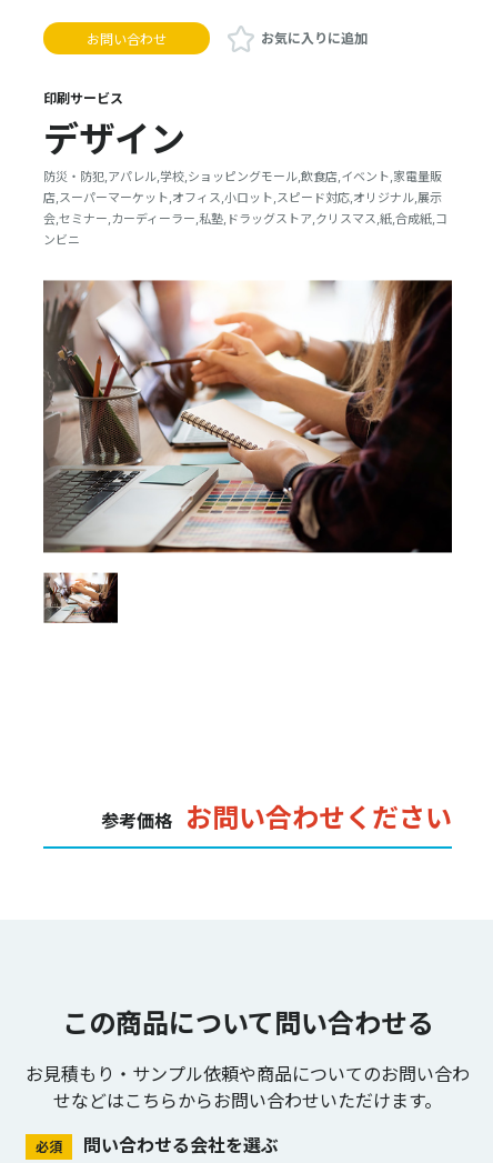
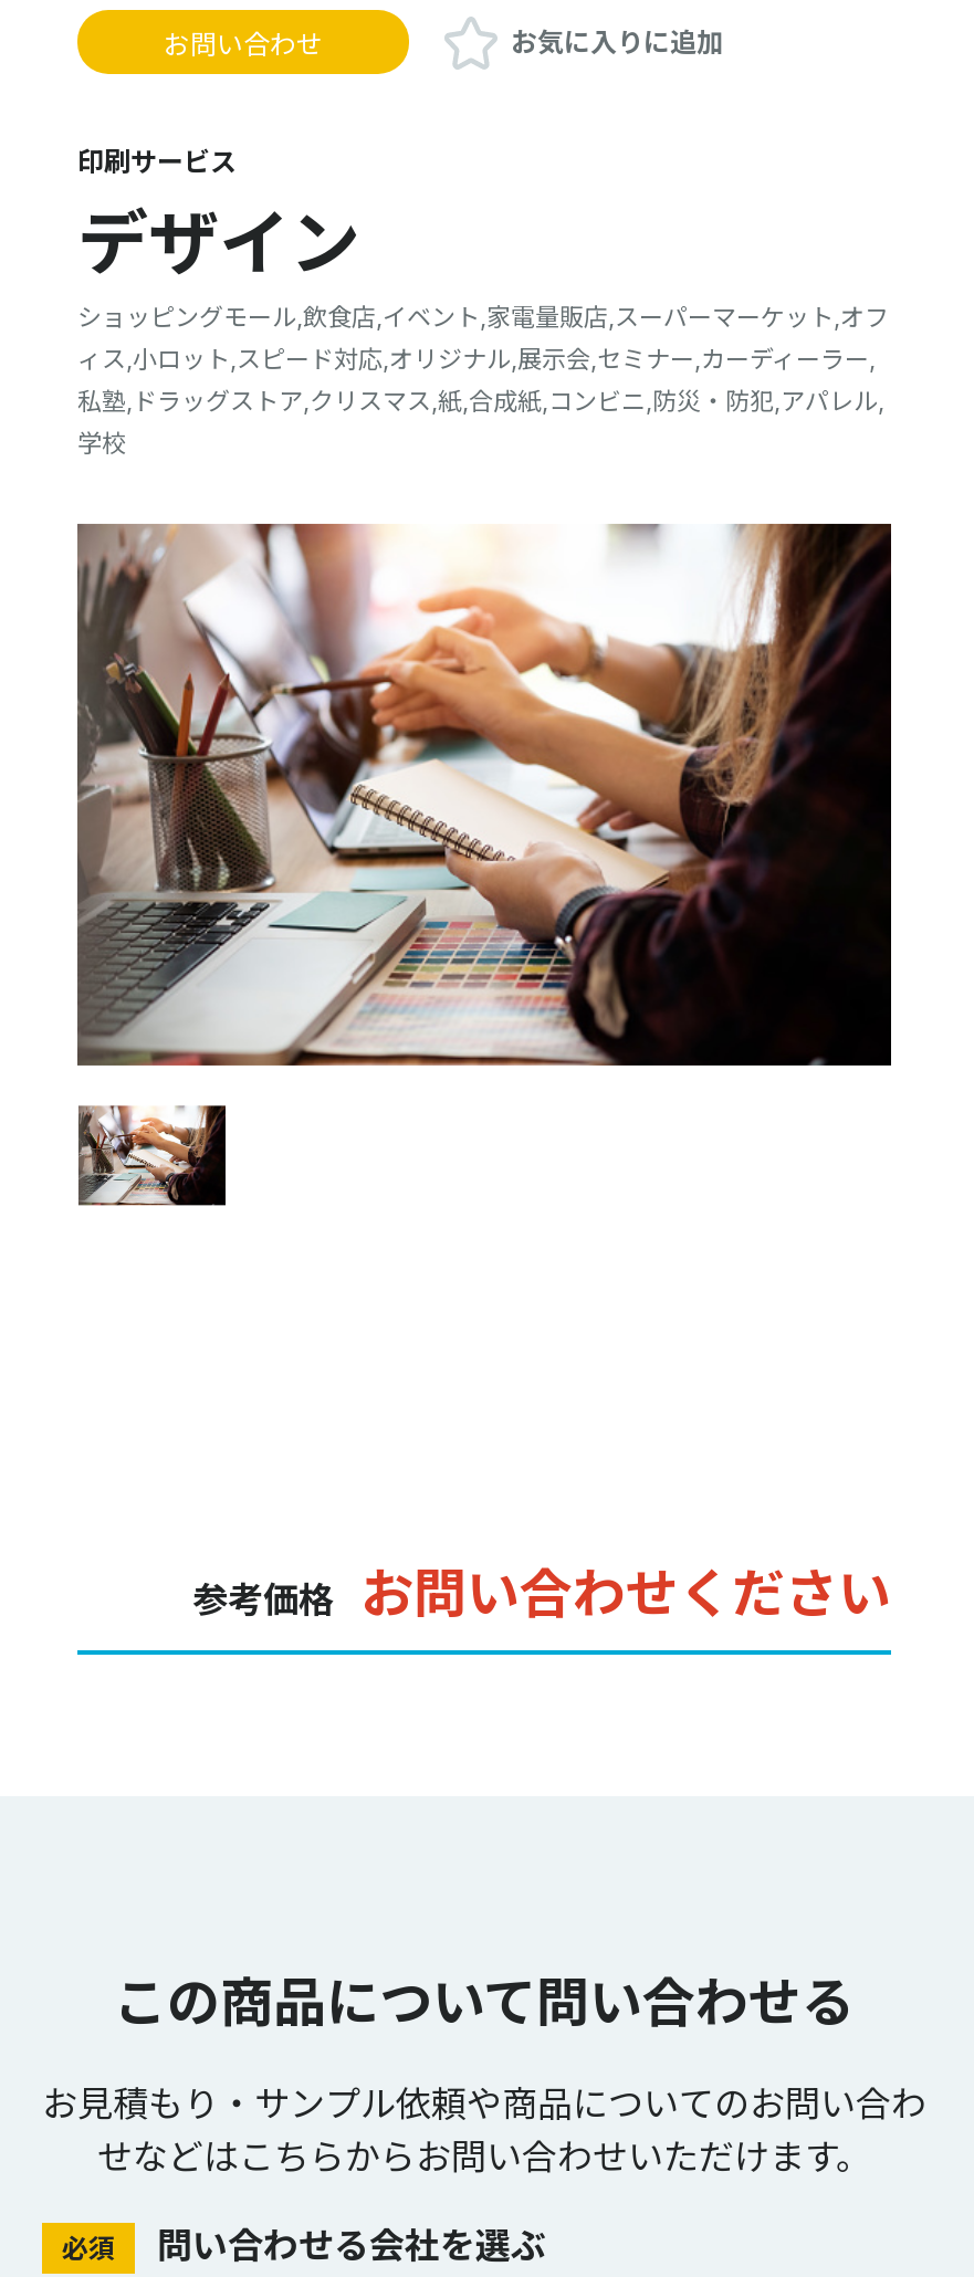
- 防災・防犯,アパレル,学校,ショッピングモール,飲食店,イベント,家電量販
- 店,スーパーマーケット,オフィス,小ロット,スピード対応,オリジナル,展示
- 会,セミナー,カーディーラー,私塾,ドラッグストア,クリスマス,紙,合成紙,コ
- ンビニ
+ ショッピングモール,飲食店,イベント,家電量販店,スーパーマーケット,オフ
+ ィス,小ロット,スピード対応,オリジナル,展示会,セミナー,カーディーラー,
+ 私塾,ドラッグストア,クリスマス,紙,合成紙,コンビニ,防災・防犯,アパレル,
+ 学校
